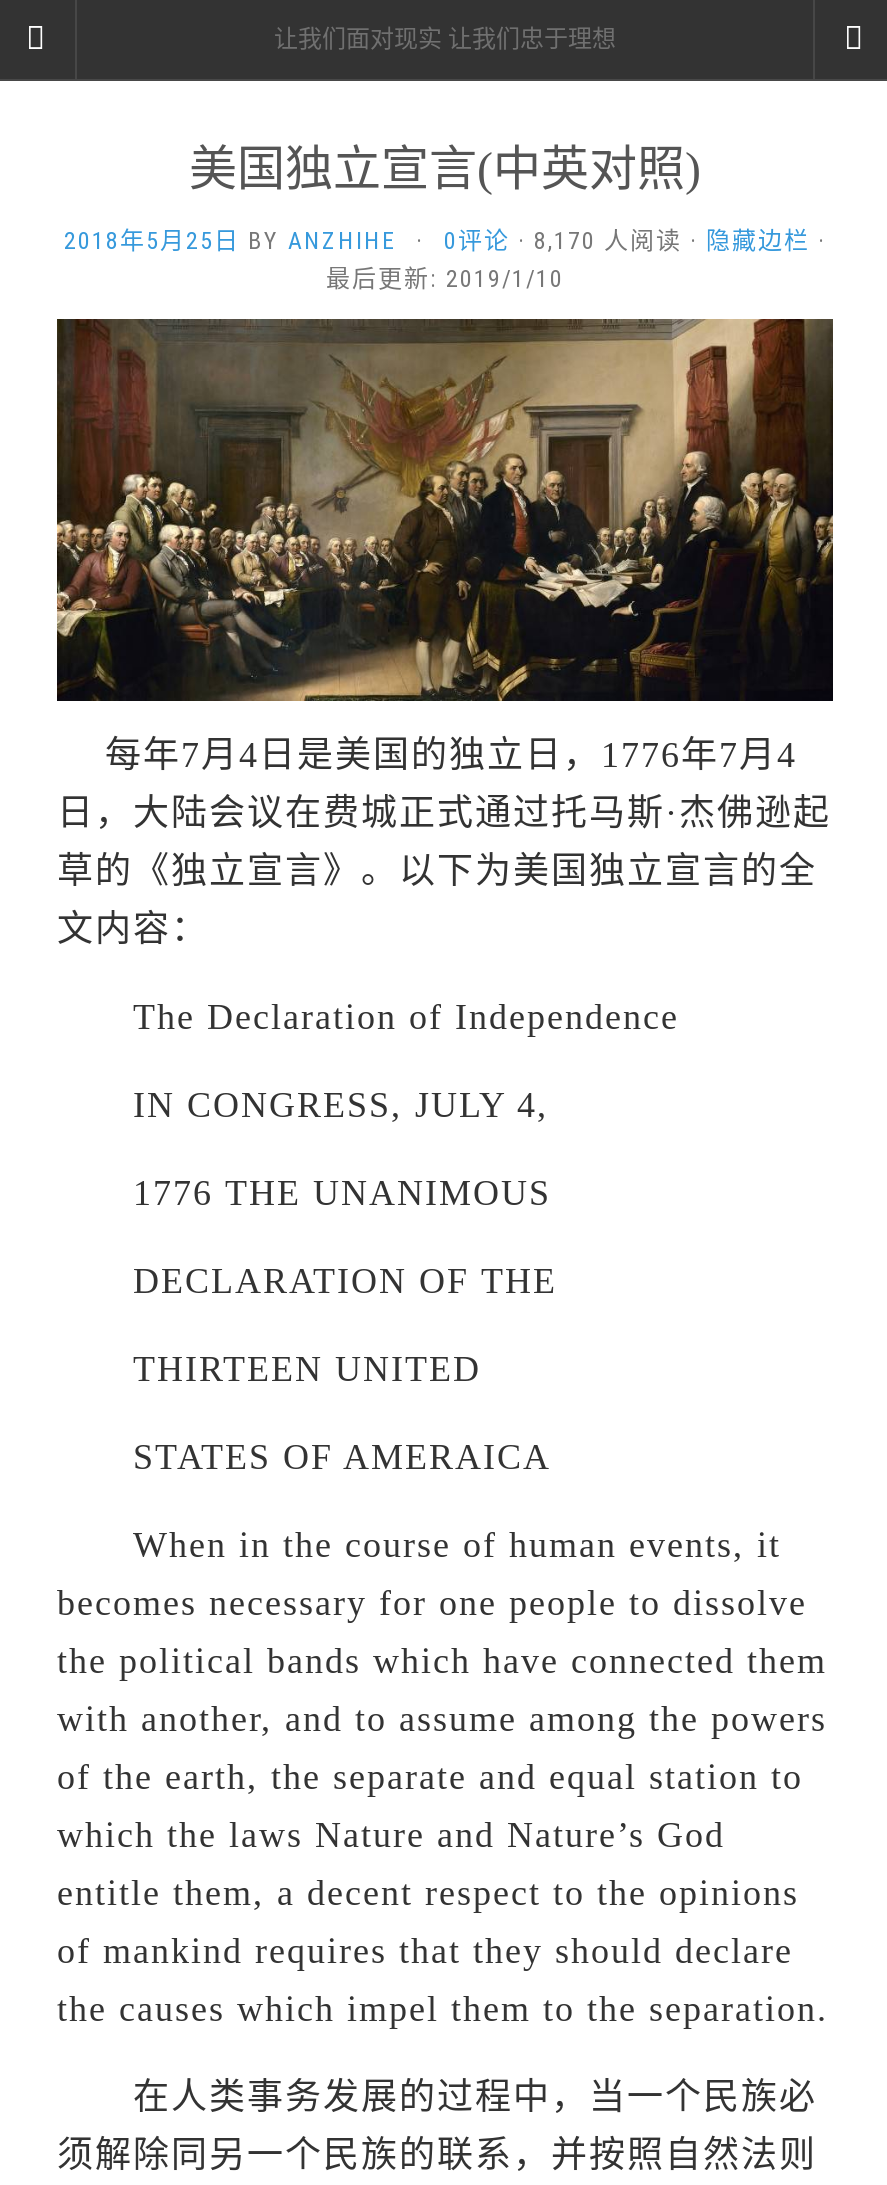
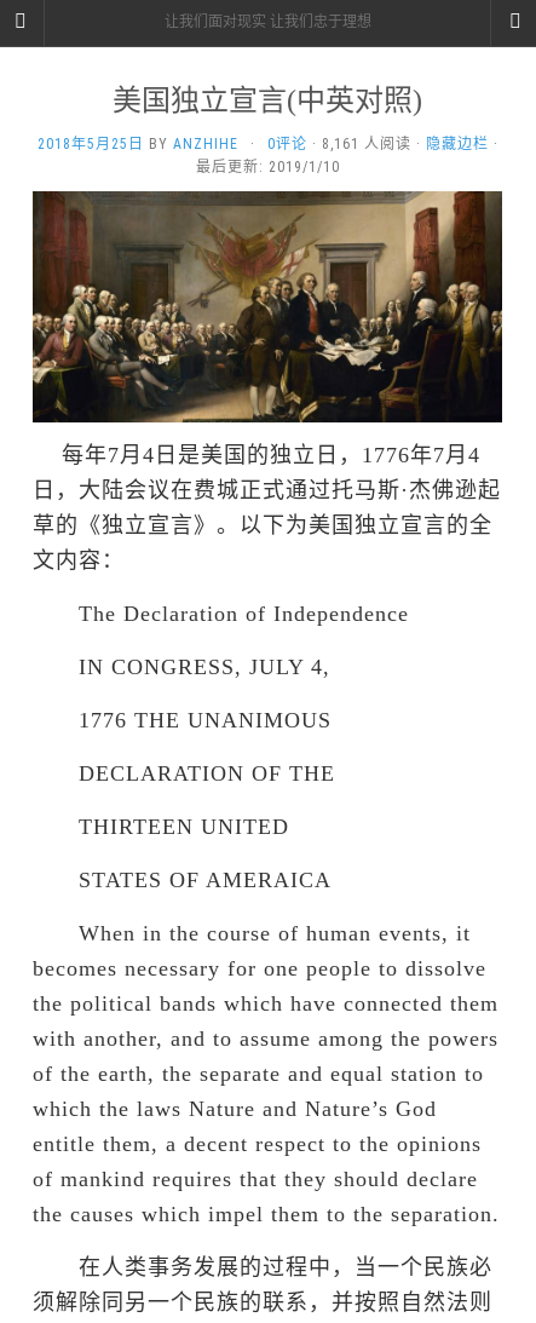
- 0评论· 8,170 人阅读 ·隐藏边栏·
+ 0评论· 8,161 人阅读 ·隐藏边栏·
